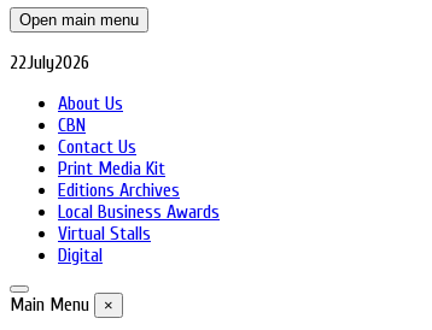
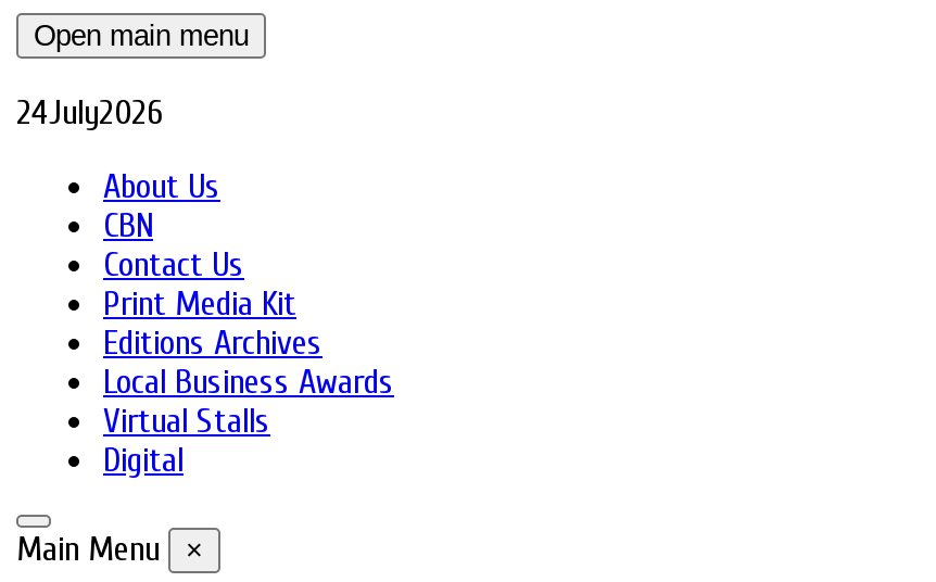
- 22July2026
+ 24July2026
